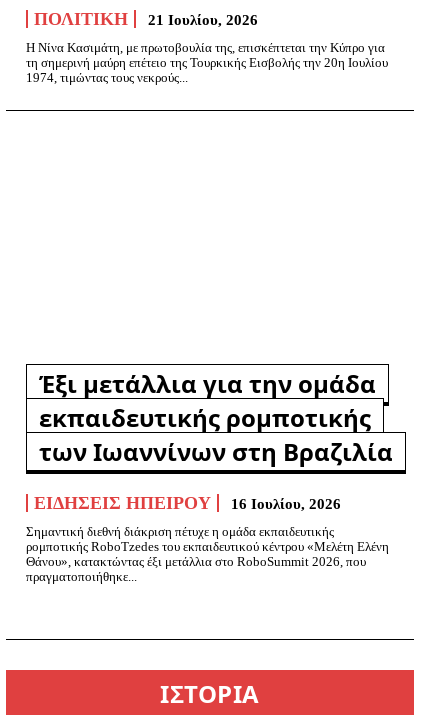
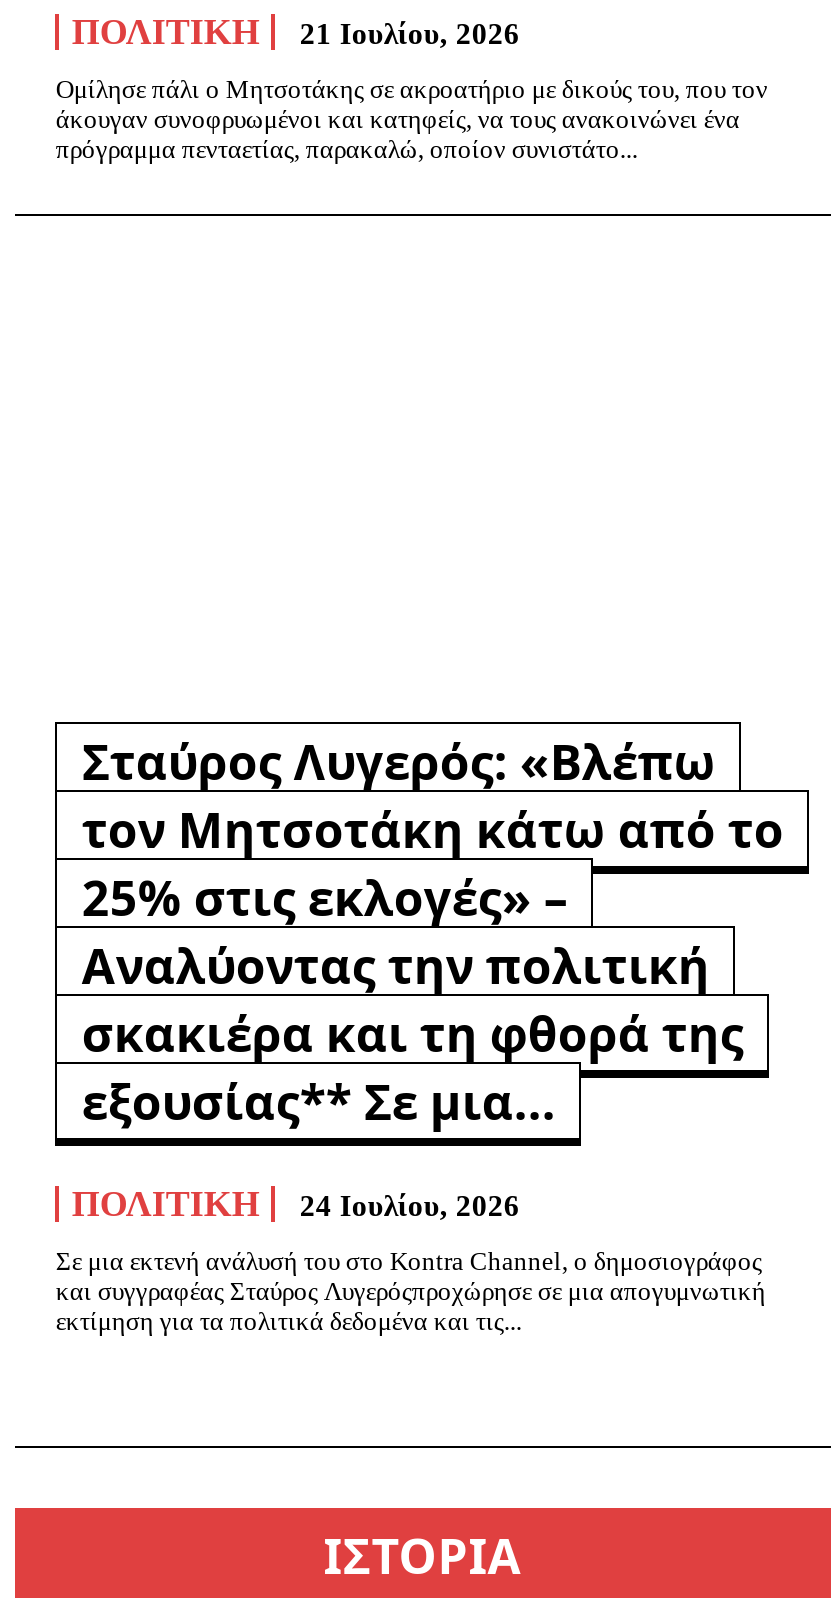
- Η Νίνα Κασιμάτη, με πρωτοβουλία της, επισκέπτεται την Κύπρο για
- τη σημερινή μαύρη επέτειο της Τουρκικής Εισβολής την 20η Ιουλίου
- 1974, τιμώντας τους νεκρούς...
+ Ομίλησε πάλι ο Μητσοτάκης σε ακροατήριο με δικούς του, που τον
+ άκουγαν συνοφρυωμένοι και κατηφείς, να τους ανακοινώνει ένα
+ πρόγραμμα πενταετίας, παρακαλώ, οποίον συνιστάτο...

- Έξι μετάλλια για την ομάδα
- εκπαιδευτικής ρομποτικής
- των Ιωαννίνων στη Βραζιλία
+ Σταύρος Λυγερός: «Βλέπω
+ τον Μητσοτάκη κάτω από το
+ 25% στις εκλογές» –
+ Αναλύοντας την πολιτική
+ σκακιέρα και τη φθορά της
+ εξουσίας** Σε μια...

- ΕΙΔΉΣΕΙΣ ΗΠΕΊΡΟΥ
- 16 Ιουλίου, 2026
+ ΠΟΛΙΤΙΚΉ
+ 24 Ιουλίου, 2026

- Σημαντική διεθνή διάκριση πέτυχε η ομάδα εκπαιδευτικής
- ρομποτικής RoboTzedes του εκπαιδευτικού κέντρου «Μελέτη Ελένη
- Θάνου», κατακτώντας έξι μετάλλια στο RoboSummit 2026, που
- πραγματοποιήθηκε...
+ Σε μια εκτενή ανάλυσή του στο Kontra Channel, ο δημοσιογράφος
+ και συγγραφέας Σταύρος Λυγερόςπροχώρησε σε μια απογυμνωτική
+ εκτίμηση για τα πολιτικά δεδομένα και τις...
